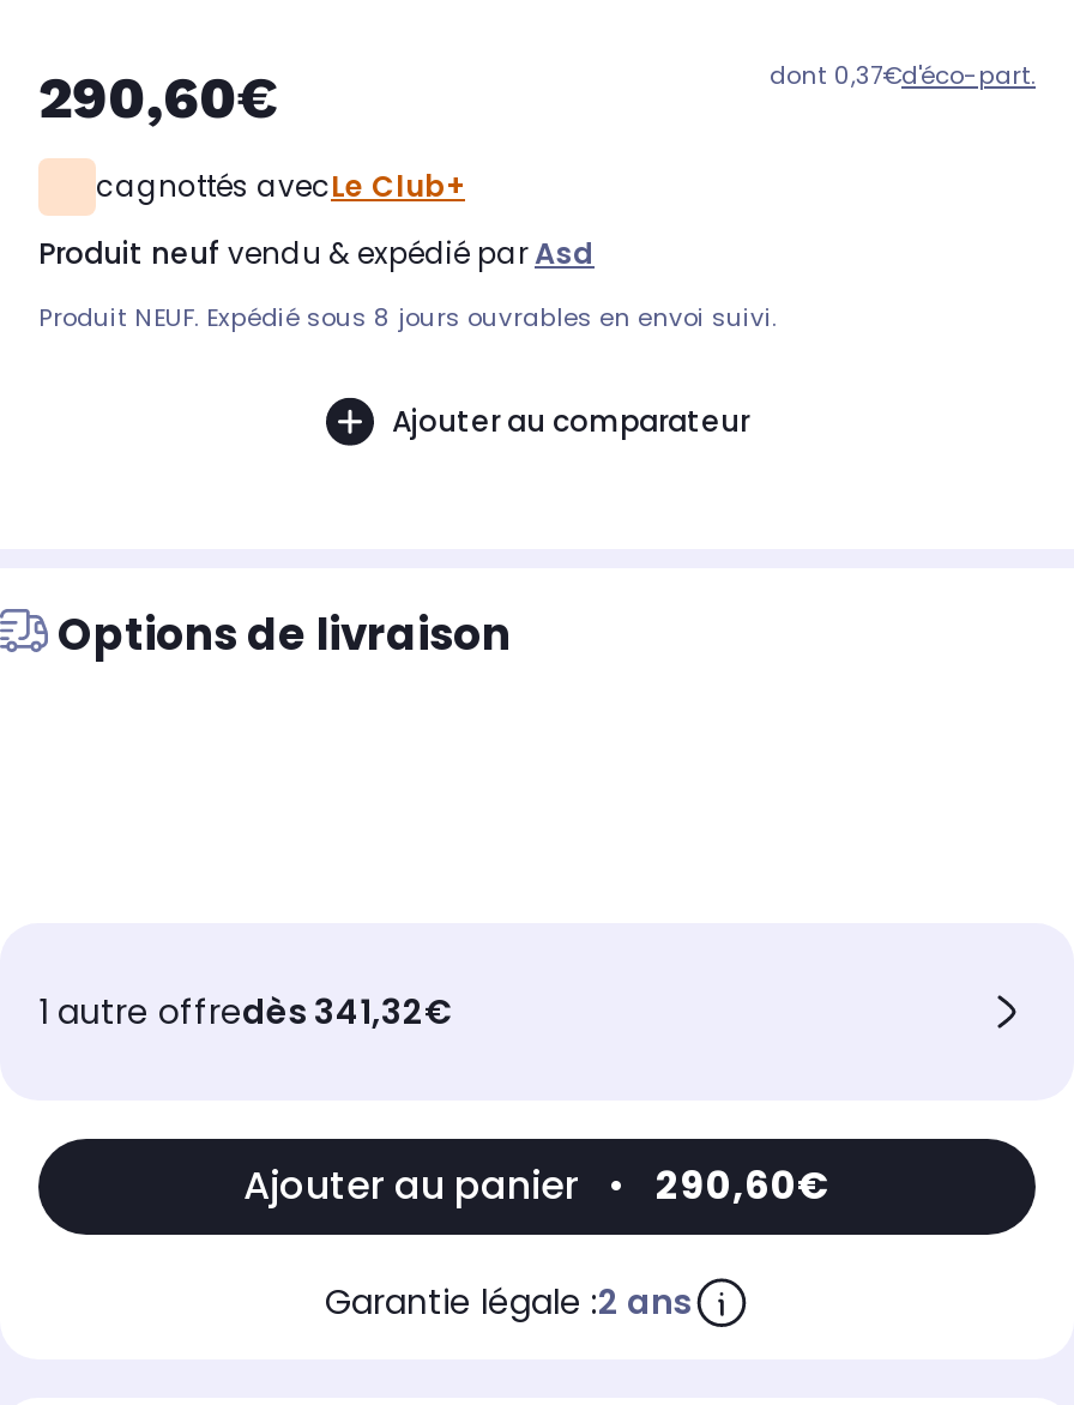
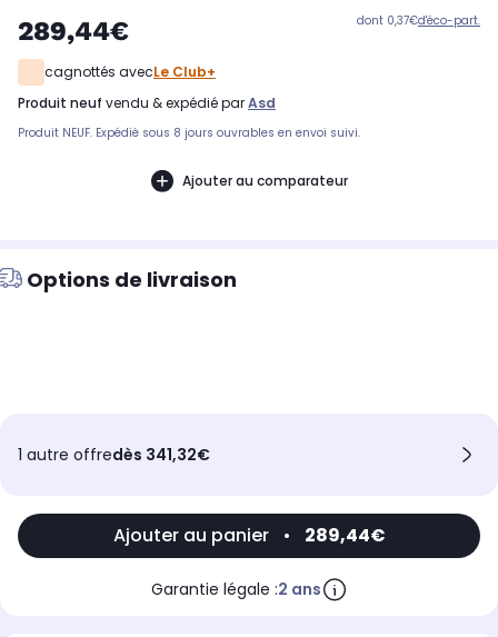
- 290,60€
+ 289,44€

- Ajouter au panier • 290,60€
+ Ajouter au panier • 289,44€
